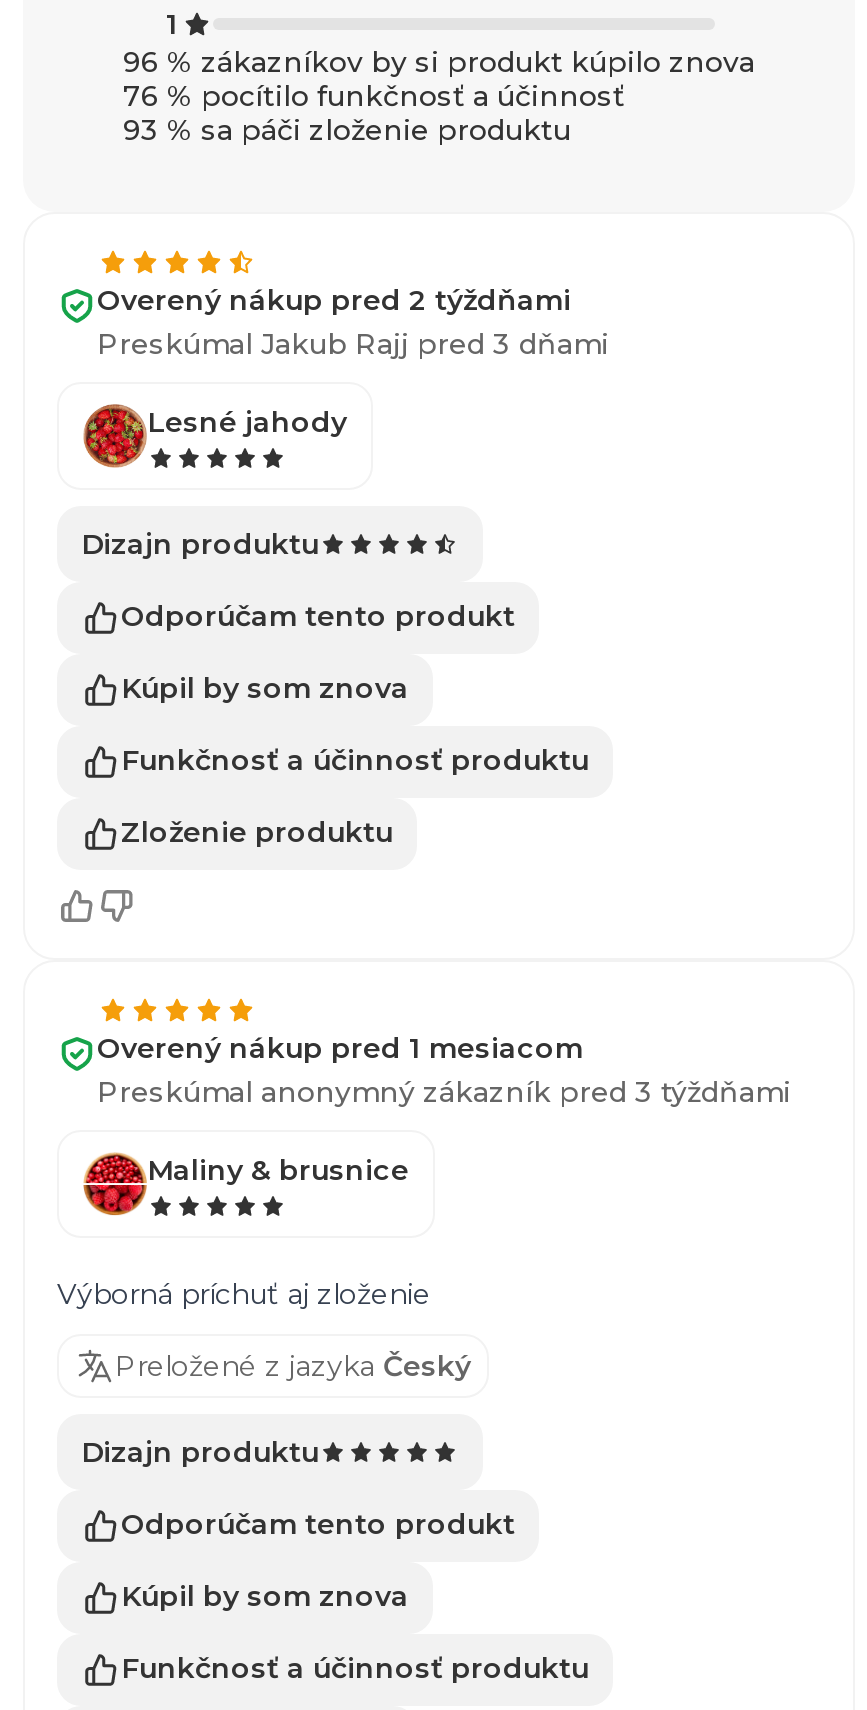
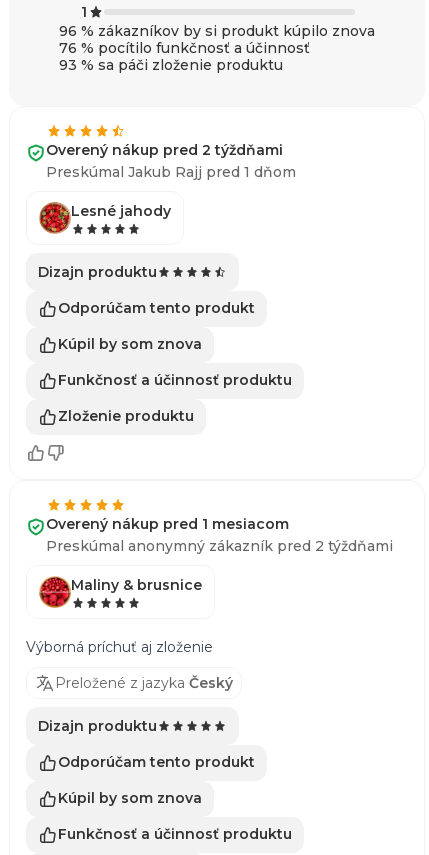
- Preskúmal Jakub Rajj pred 3 dňami
+ Preskúmal Jakub Rajj pred 1 dňom

- Preskúmal anonymný zákazník pred 3 týždňami
+ Preskúmal anonymný zákazník pred 2 týždňami
